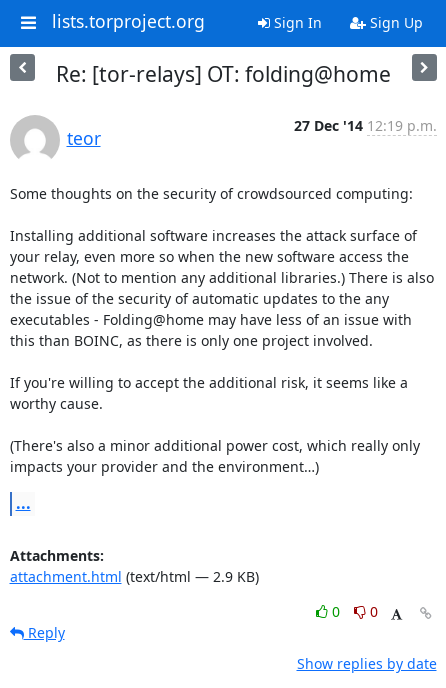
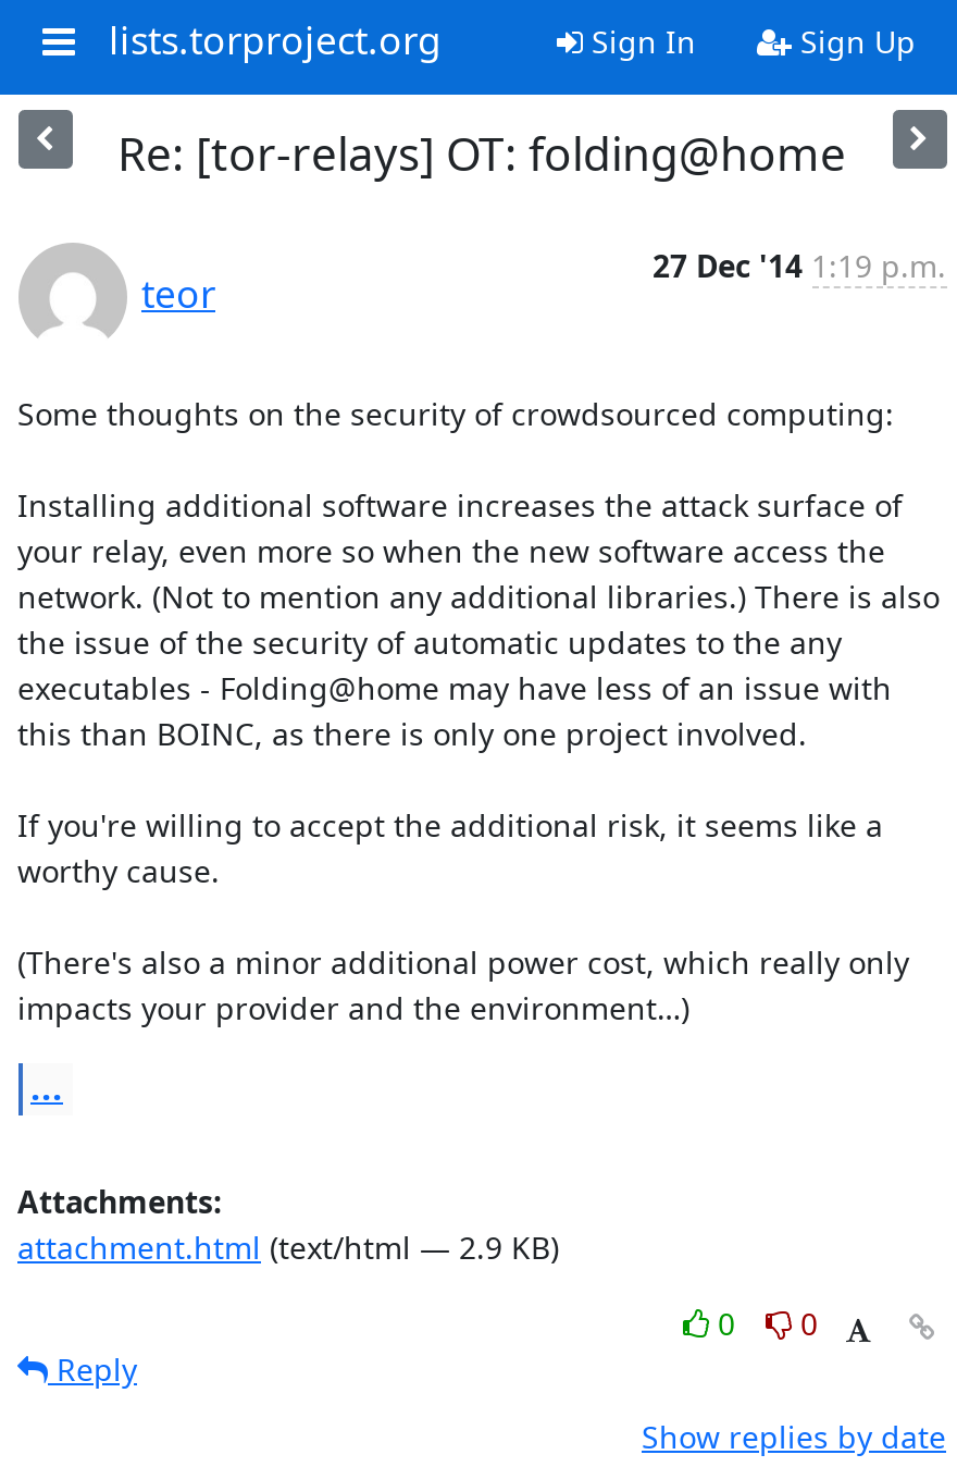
- 27 Dec '14 12:19 p.m.
+ 27 Dec '14 1:19 p.m.
